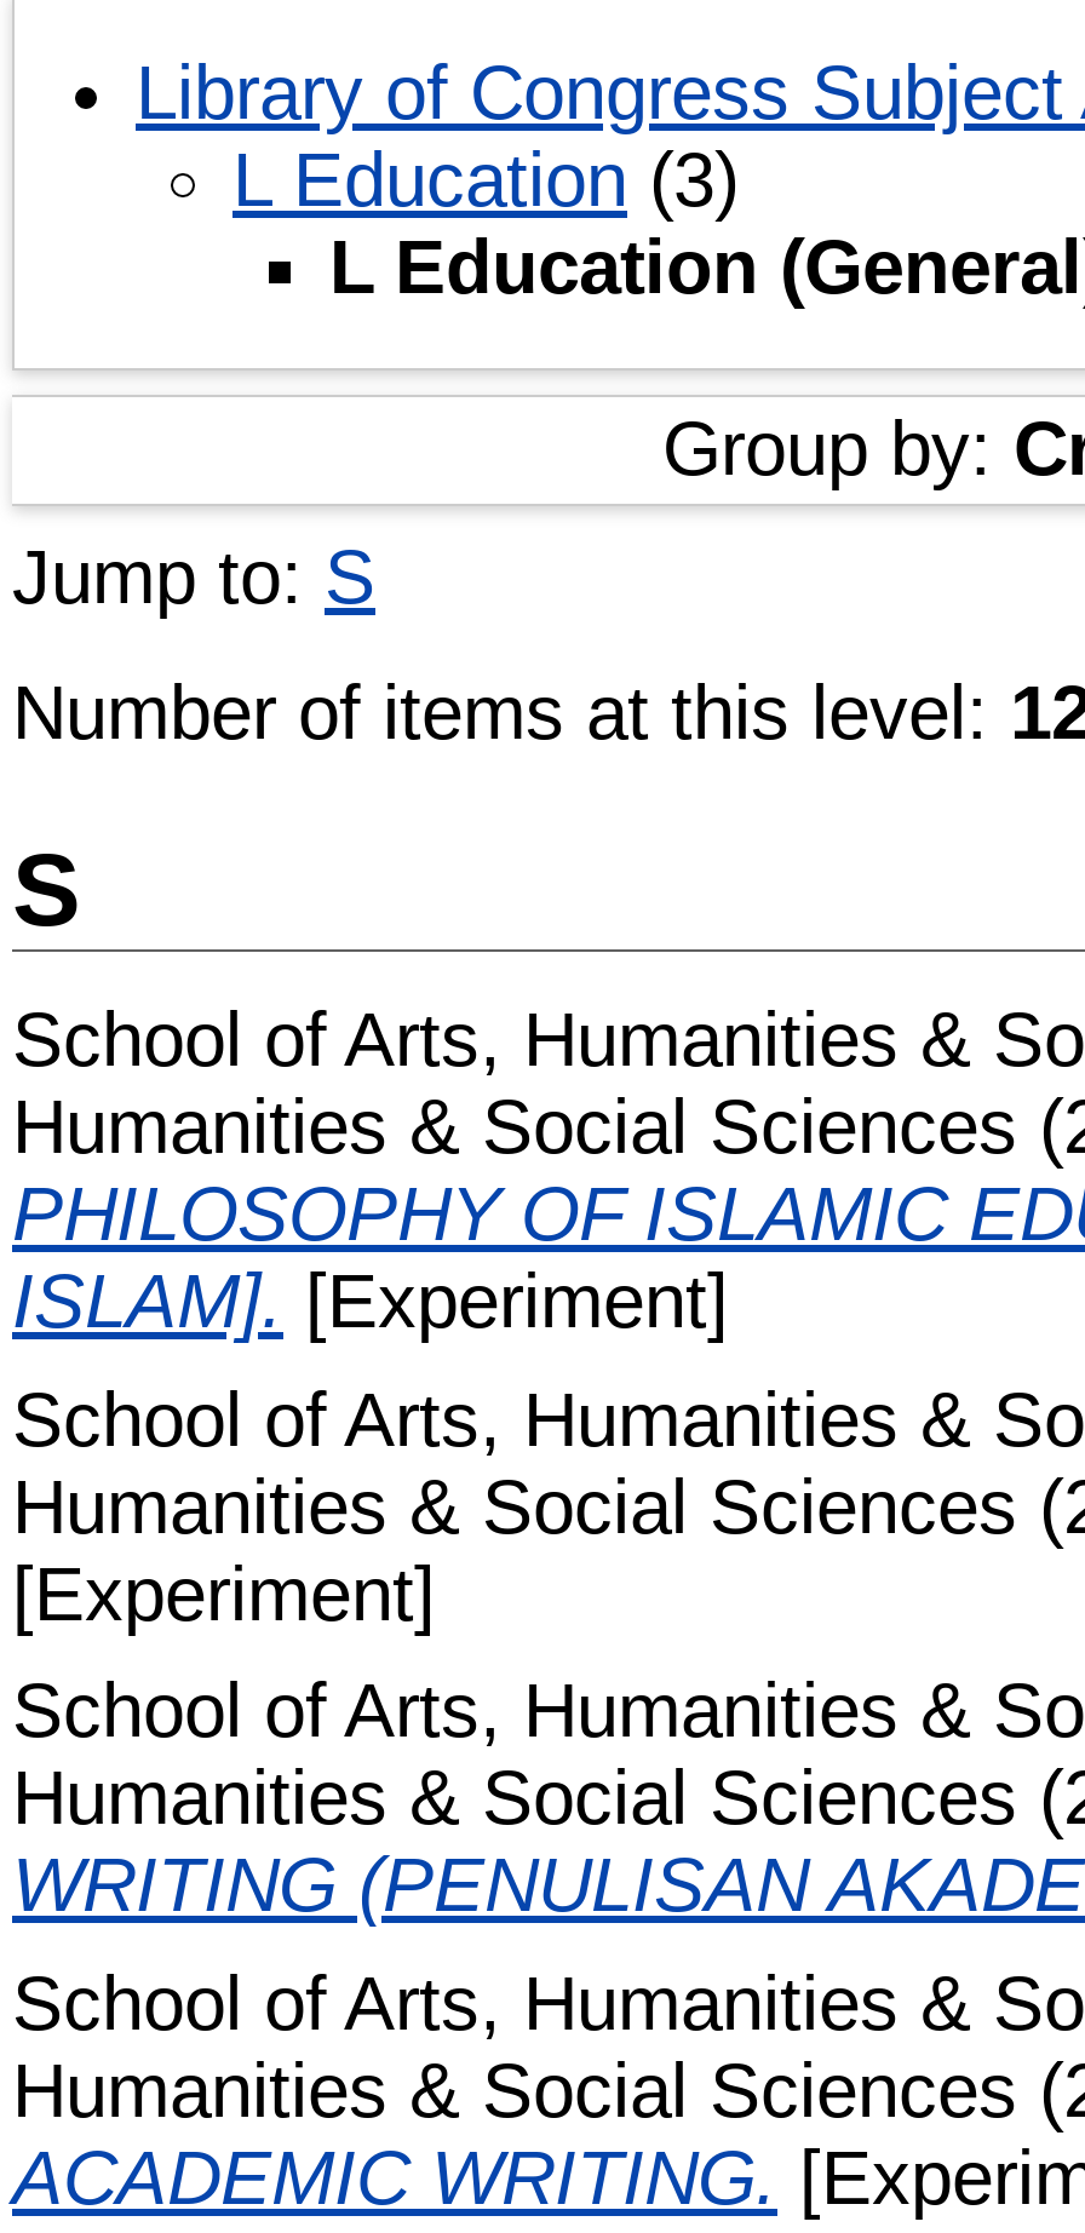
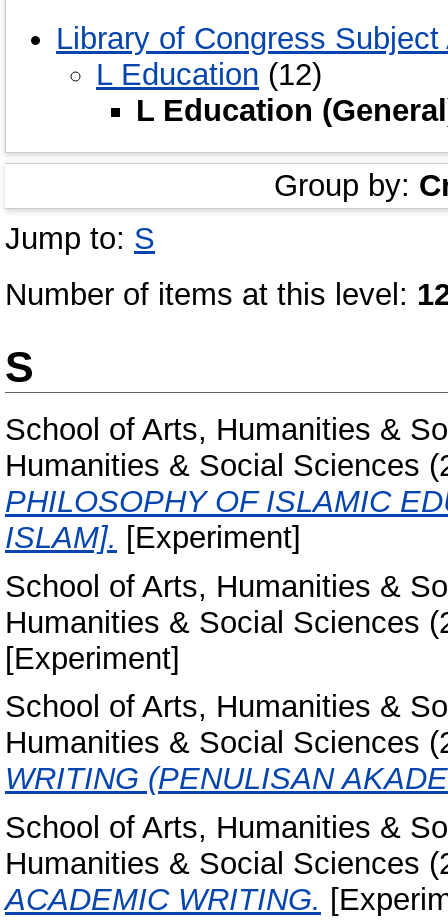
- L Education (3)
+ L Education (12)
